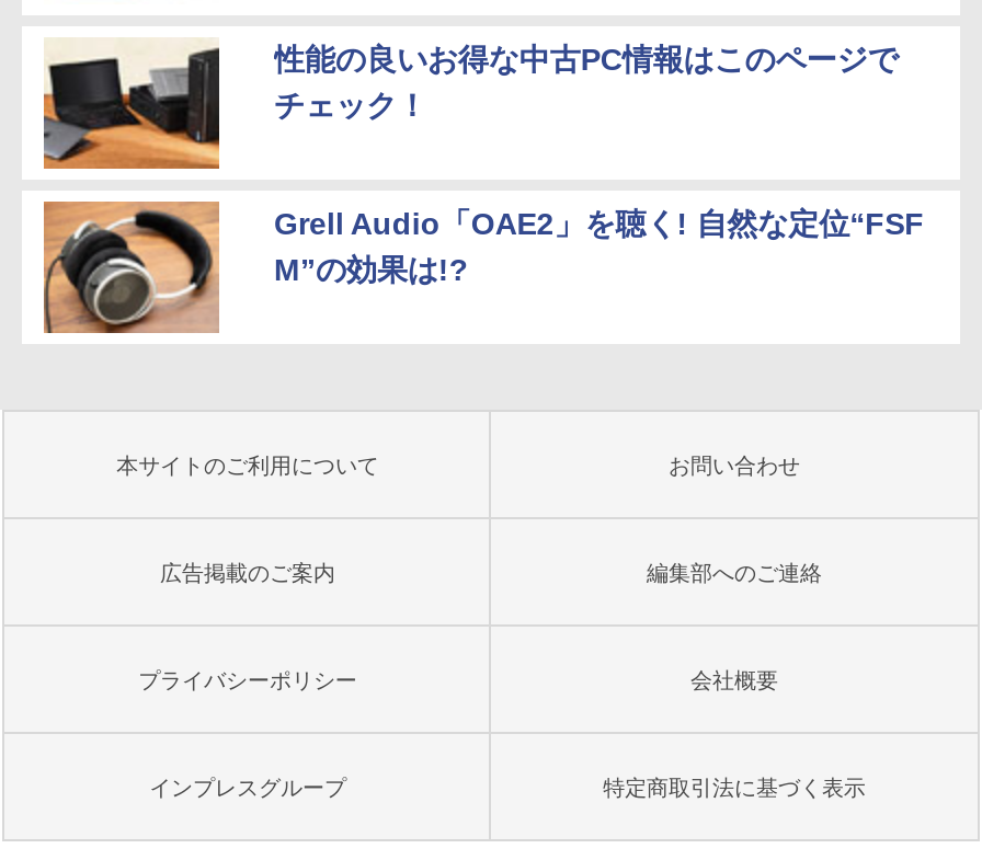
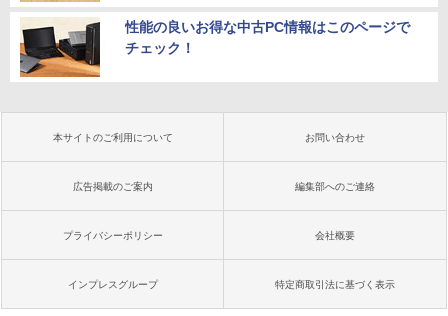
- [image]
- Grell Audio「OAE2」を聴く! 自然な定位“FSF
- M”の効果は!?
